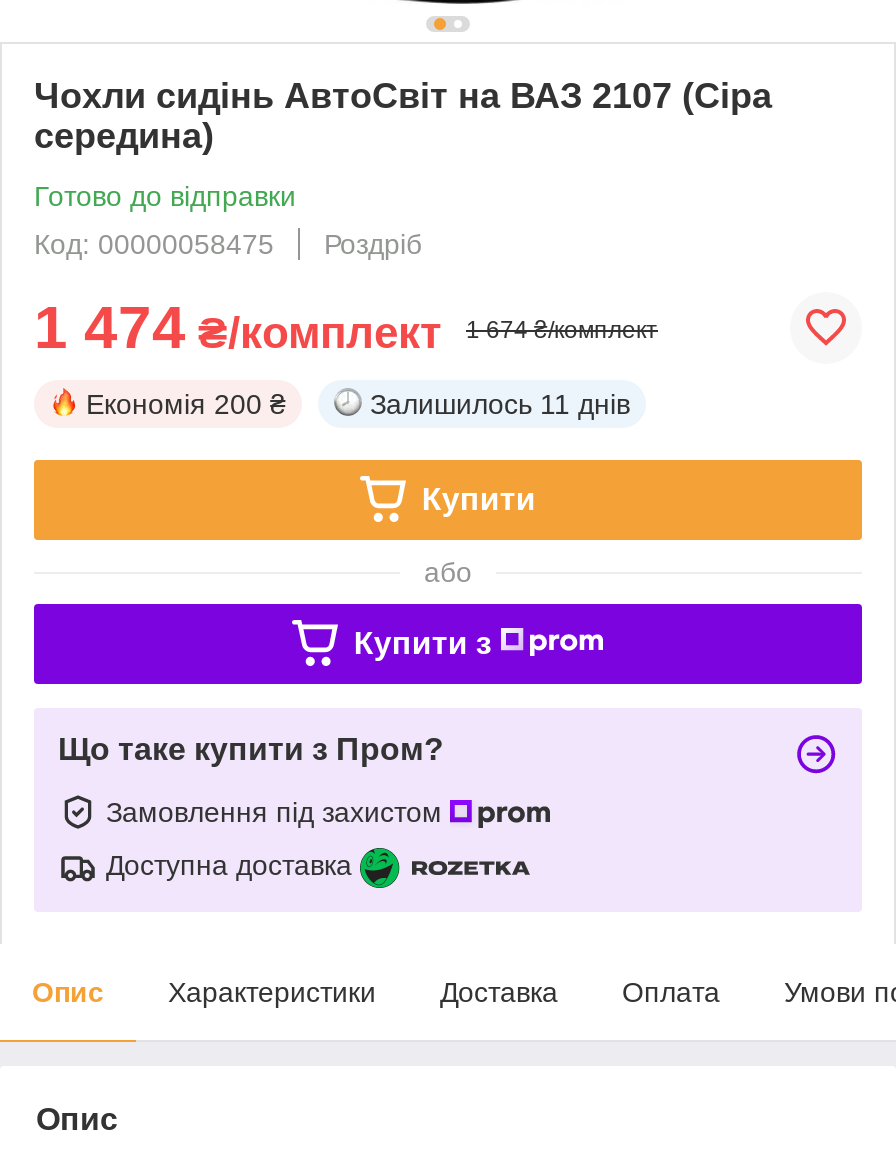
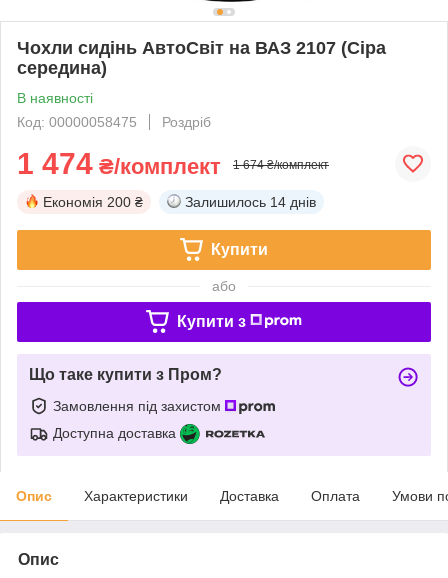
- Готово до відправки
+ В наявності

- Залишилось 11 днів
+ Залишилось 14 днів
